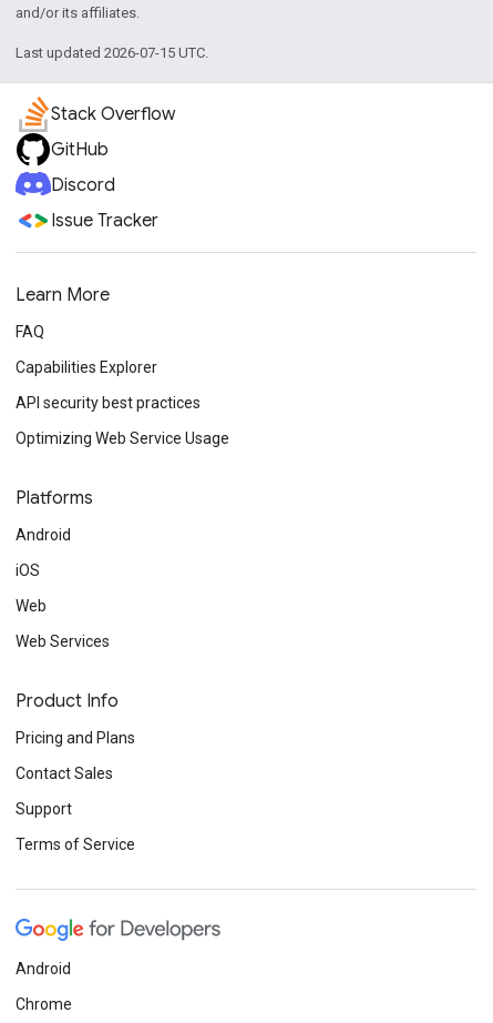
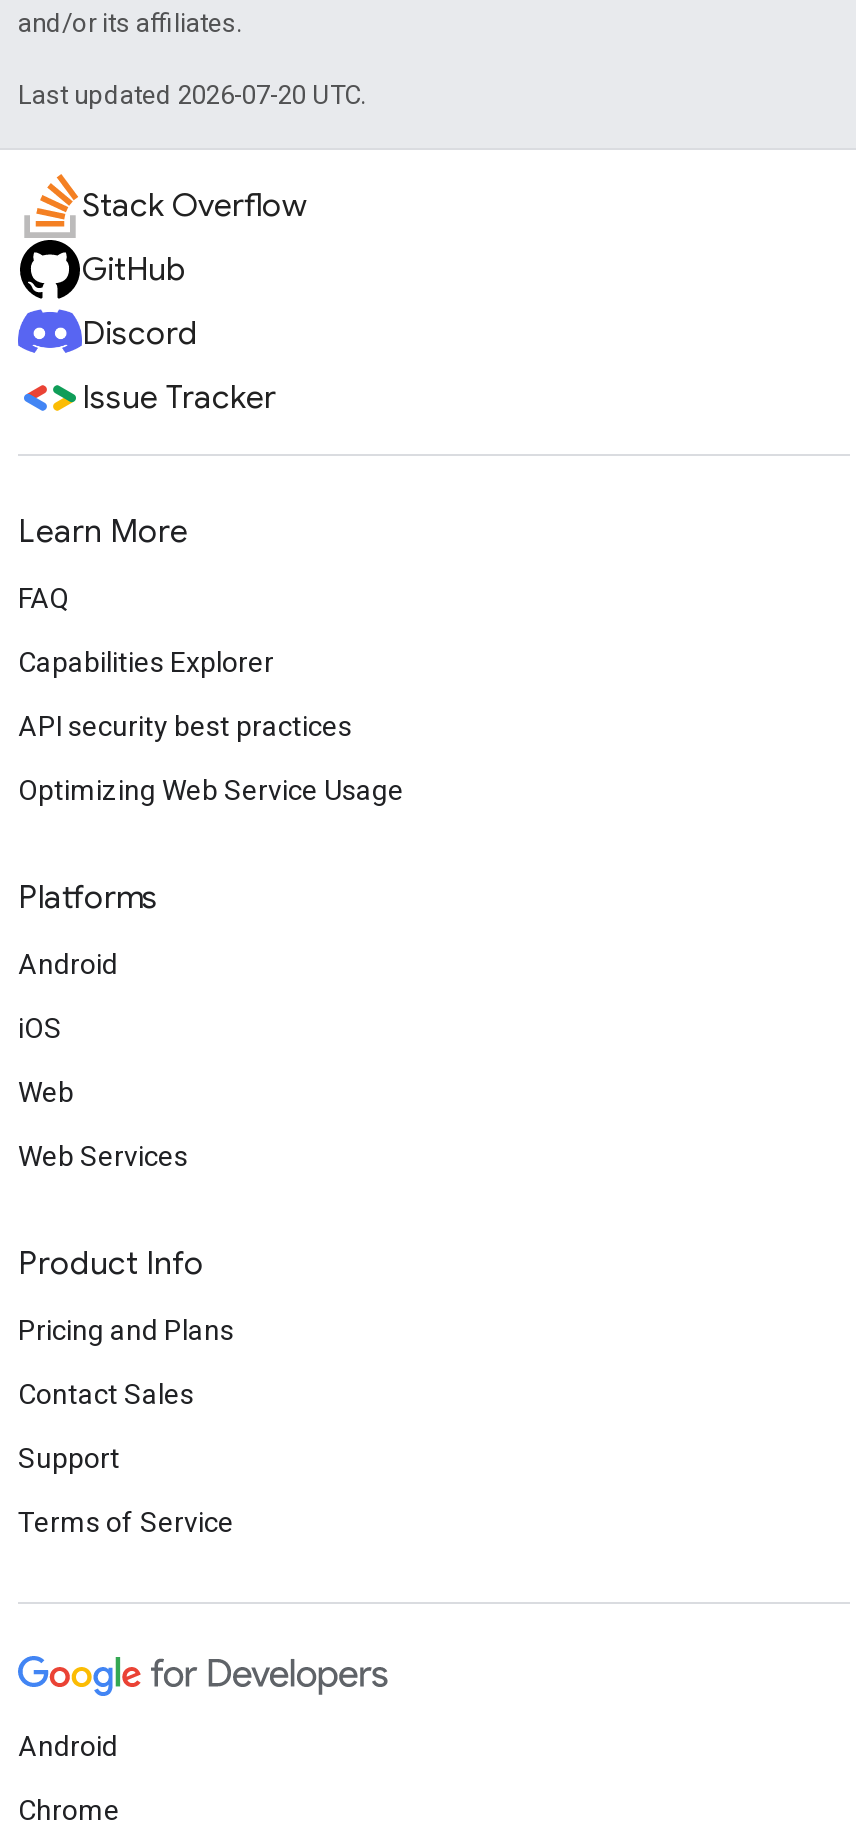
- Last updated 2026-07-15 UTC.
+ Last updated 2026-07-20 UTC.
